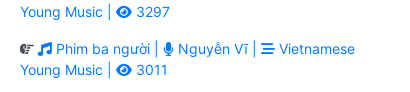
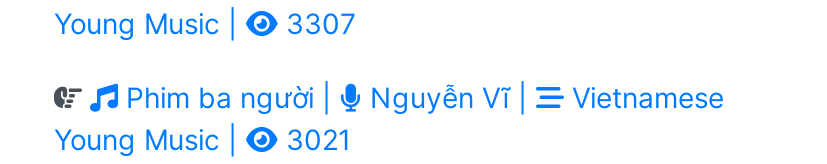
- 3297
+ 3307

- 3011
+ 3021
